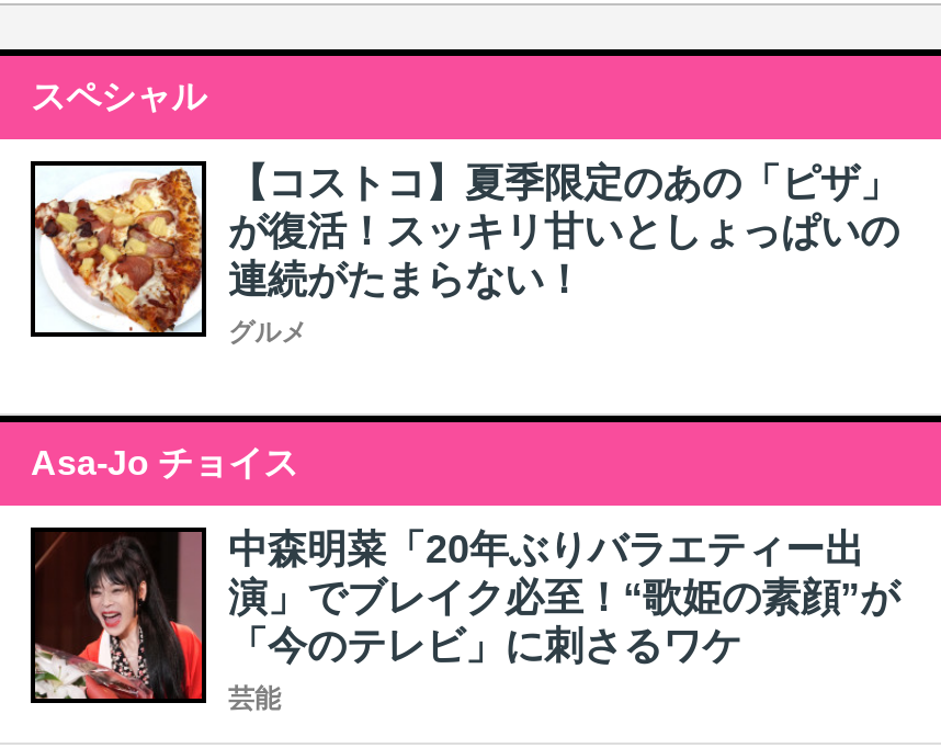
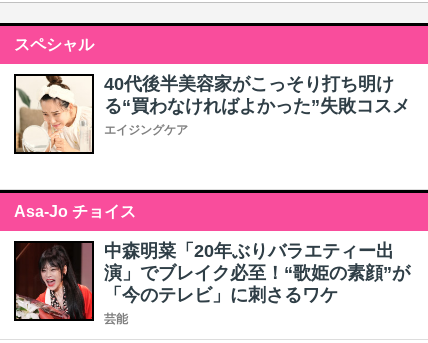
- [image]
- 【コストコ】夏季限定のあの「ピザ」
- が復活！スッキリ甘いとしょっぱいの
- 連続がたまらない！
- グルメ
+ [image]
+ 40代後半美容家がこっそり打ち明け
+ る“買わなければよかった”失敗コスメ
+ エイジングケア
